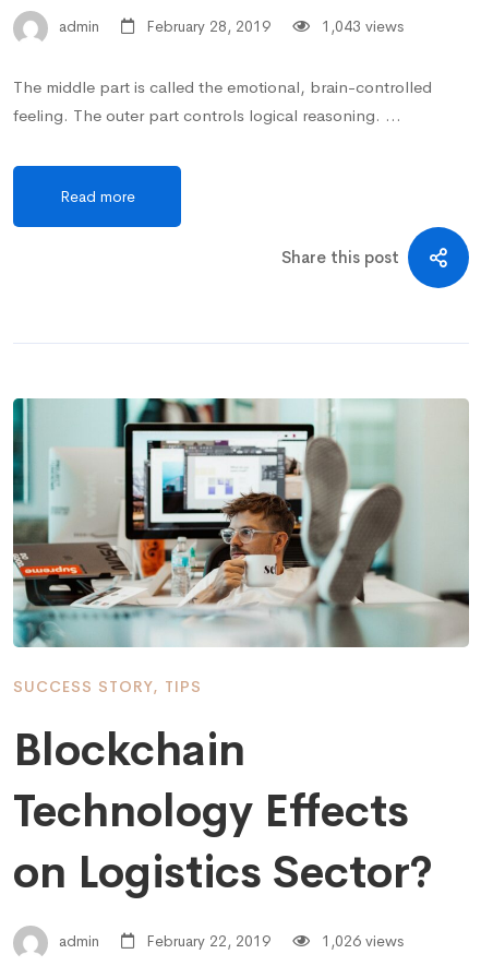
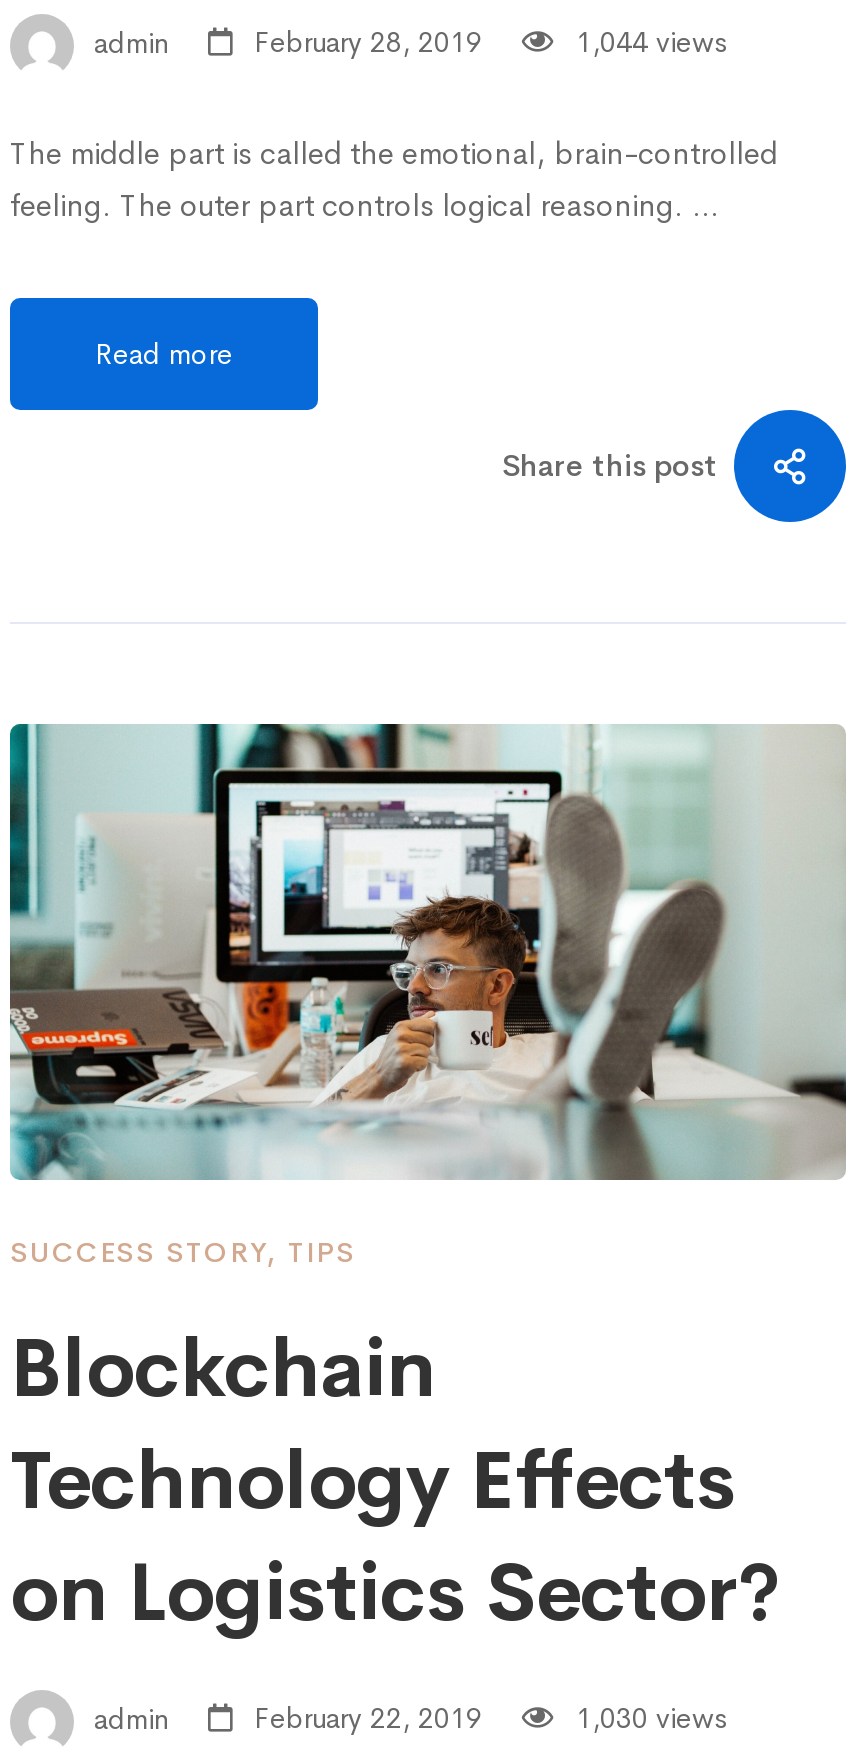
- 1,043 views
+ 1,044 views

- 1,026 views
+ 1,030 views
